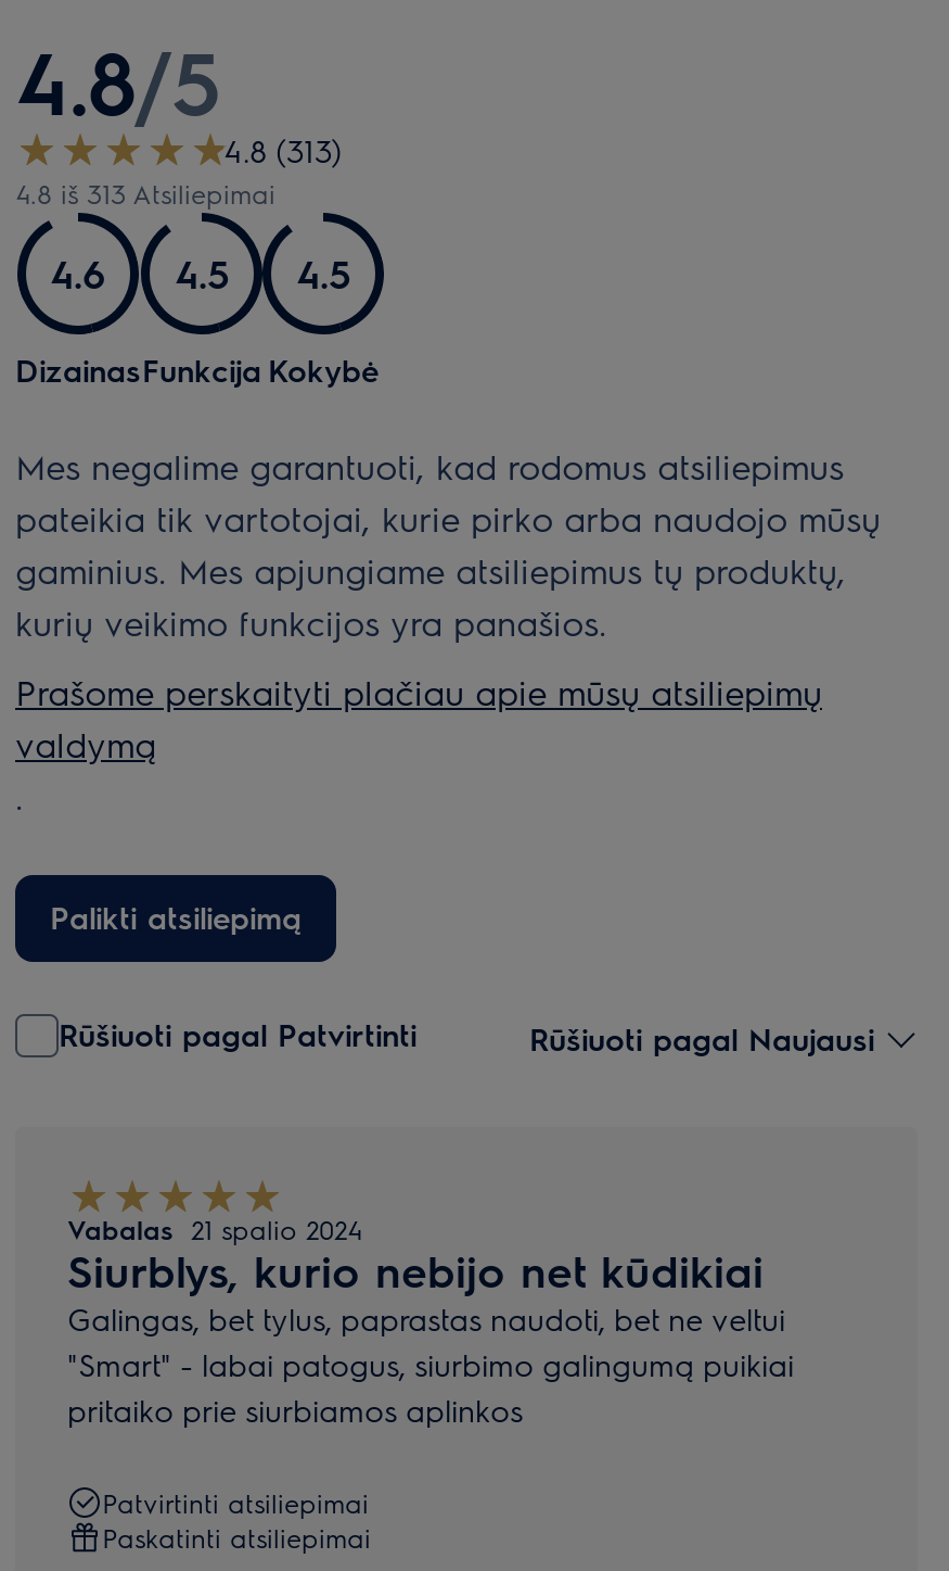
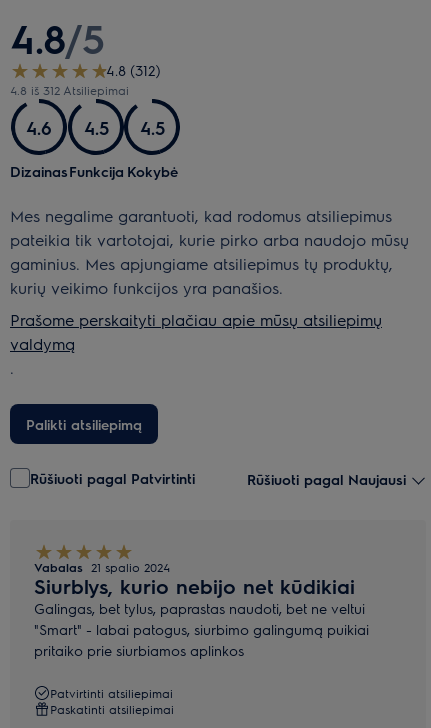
- 4.8 (313)
+ 4.8 (312)

- 4.8 iš 313 Atsiliepimai
+ 4.8 iš 312 Atsiliepimai
